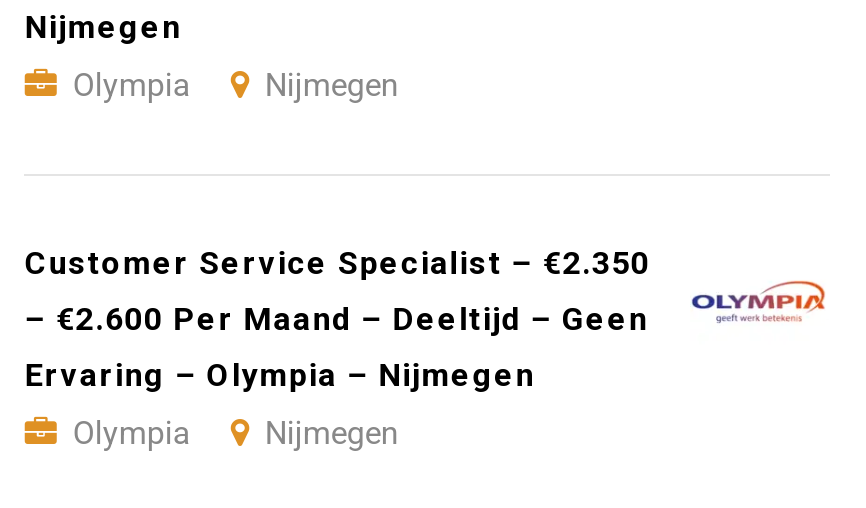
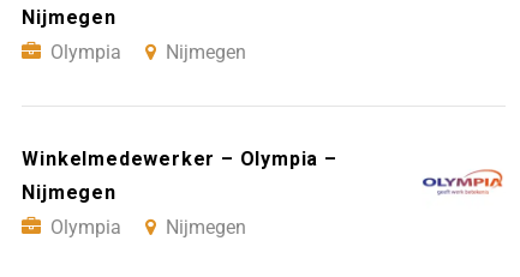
- Customer Service Specialist – €2.350
- – €2.600 Per Maand – Deeltijd – Geen
- Ervaring – Olympia – Nijmegen
+ Winkelmedewerker – Olympia –
+ Nijmegen
